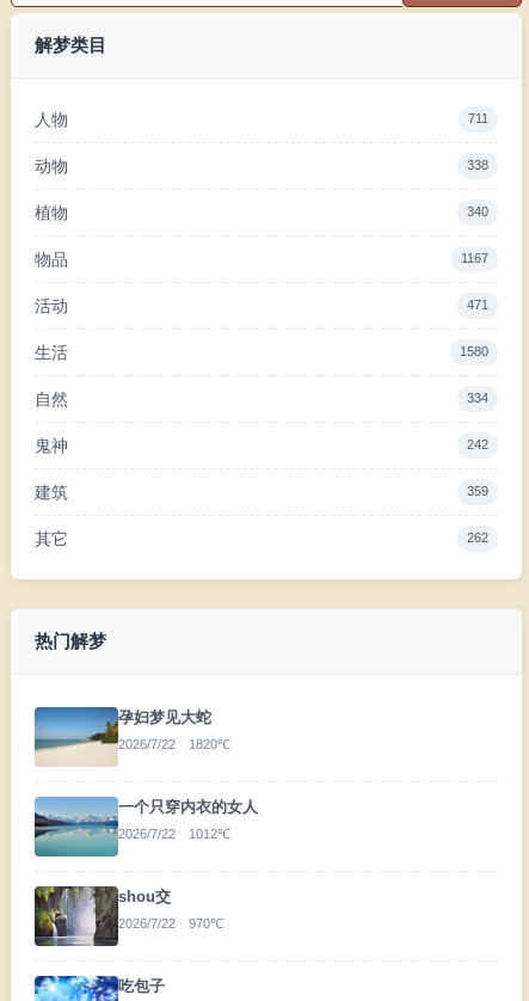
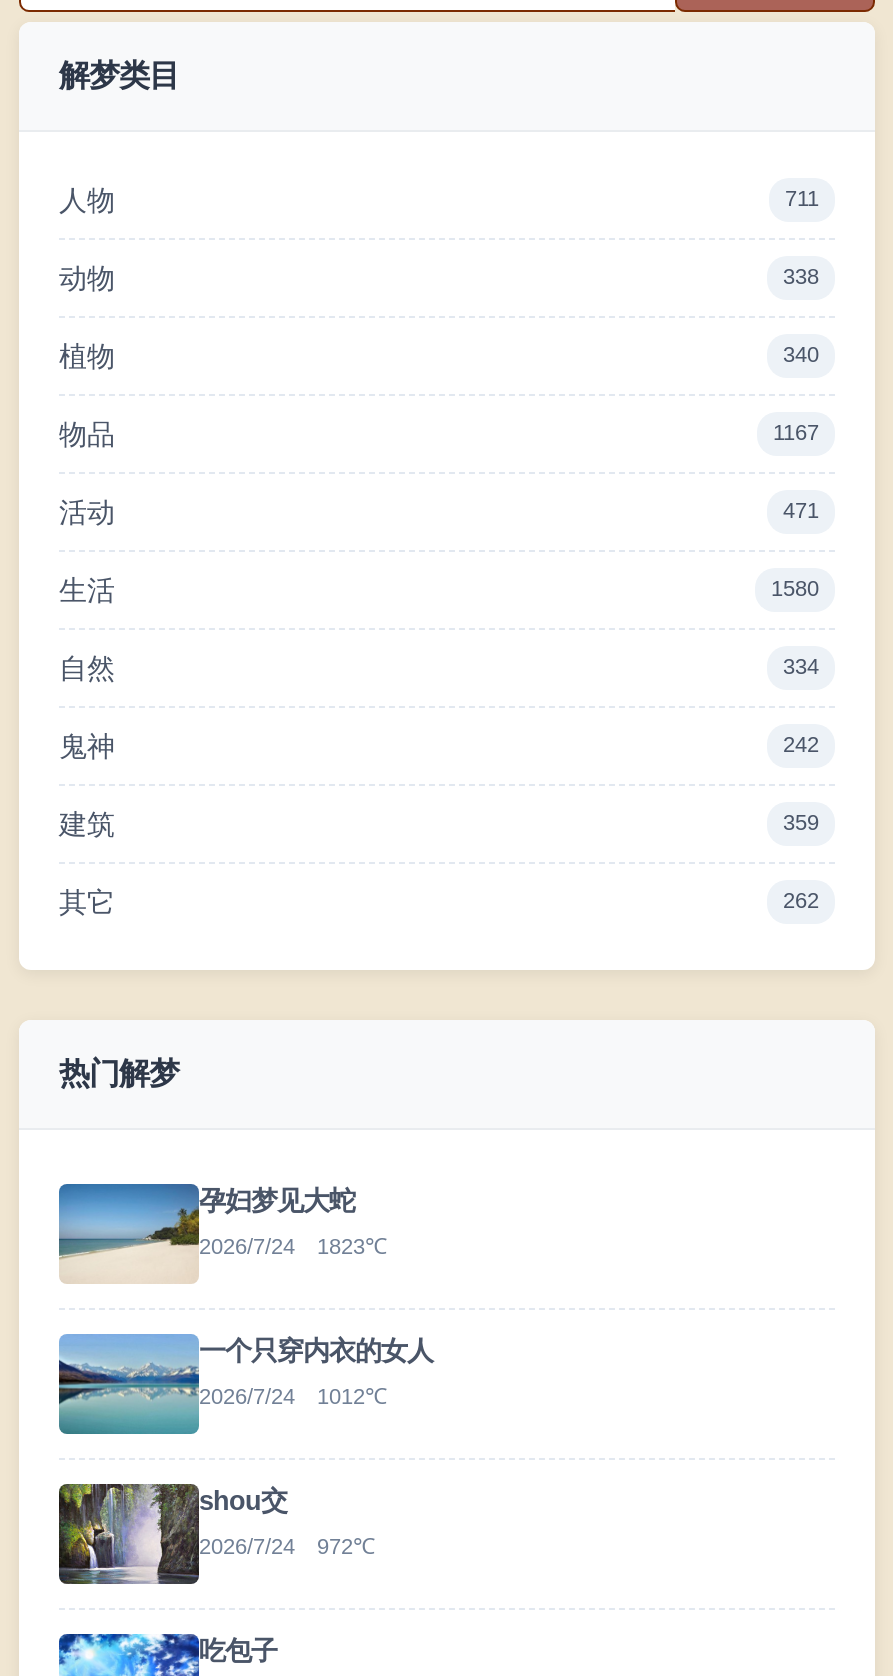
- 2026/7/22 1820℃
+ 2026/7/24 1823℃

- 2026/7/22 1012℃
+ 2026/7/24 1012℃

- 2026/7/22 970℃
+ 2026/7/24 972℃
